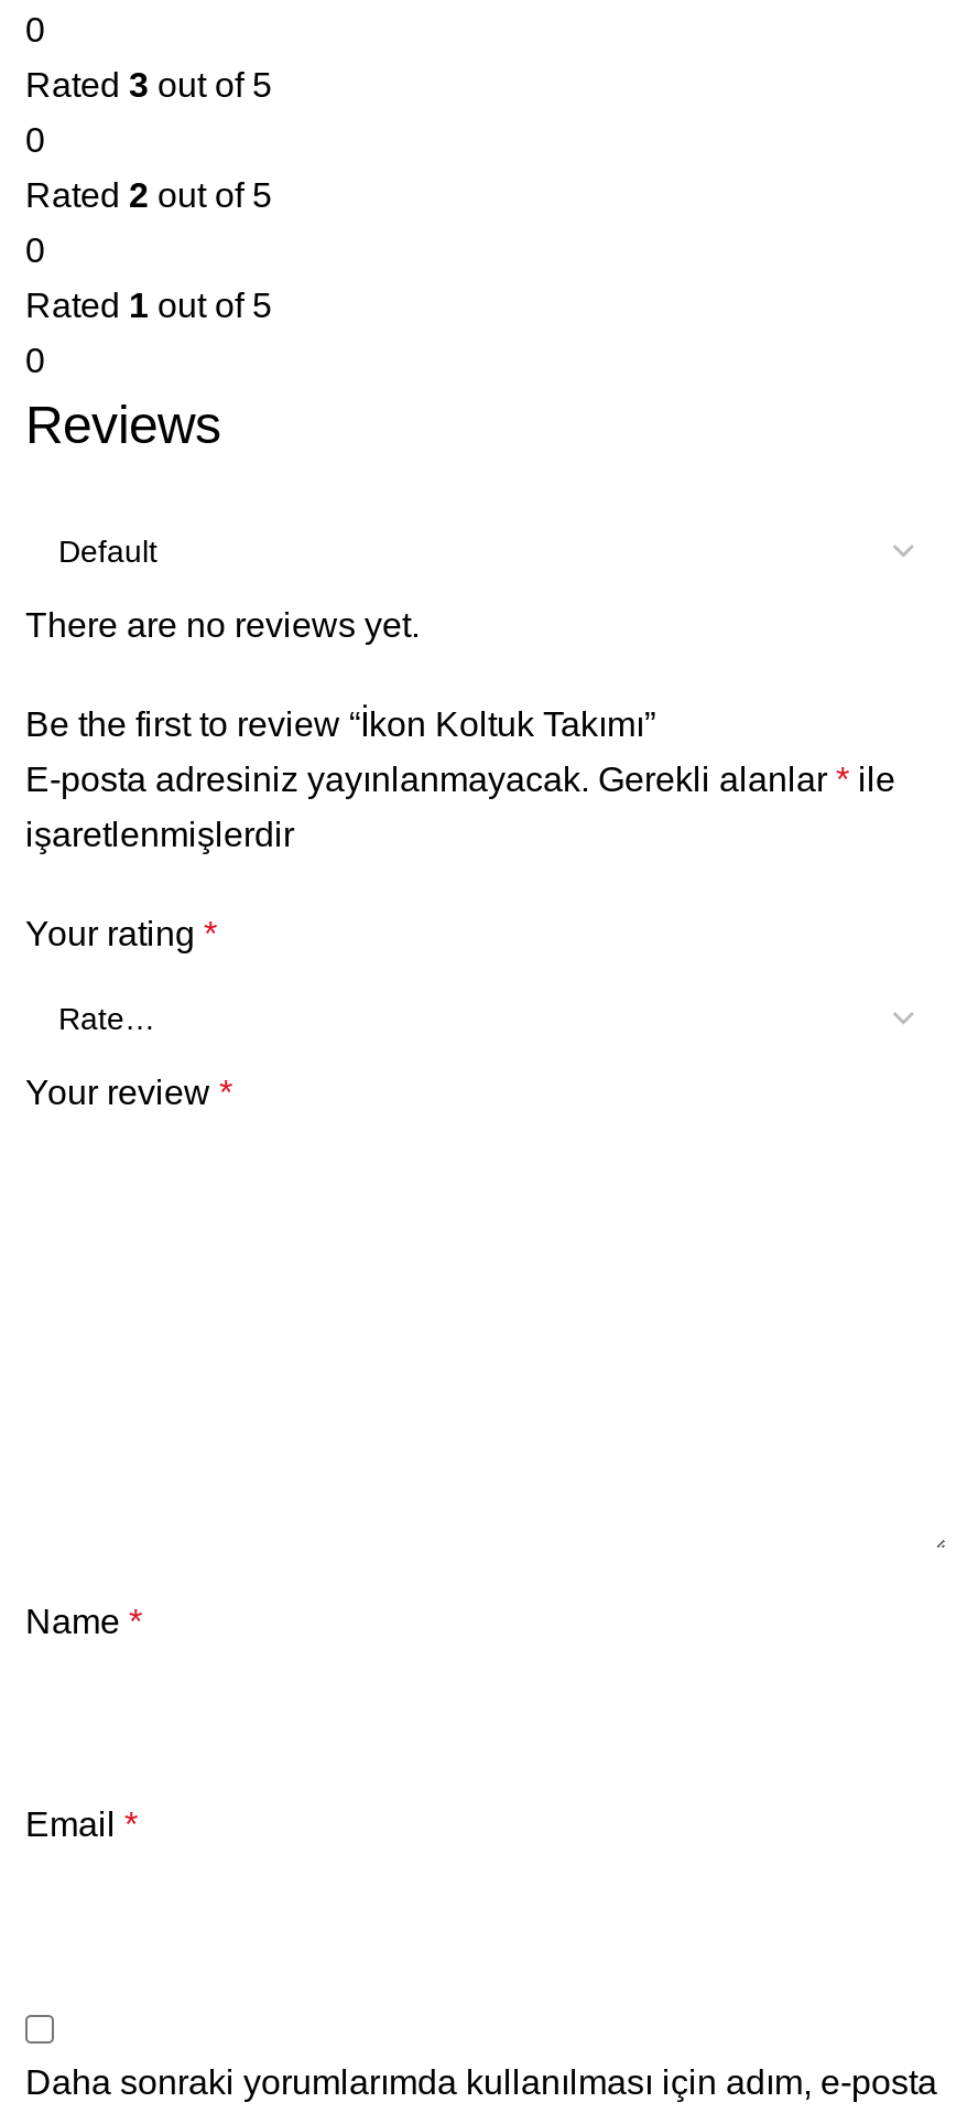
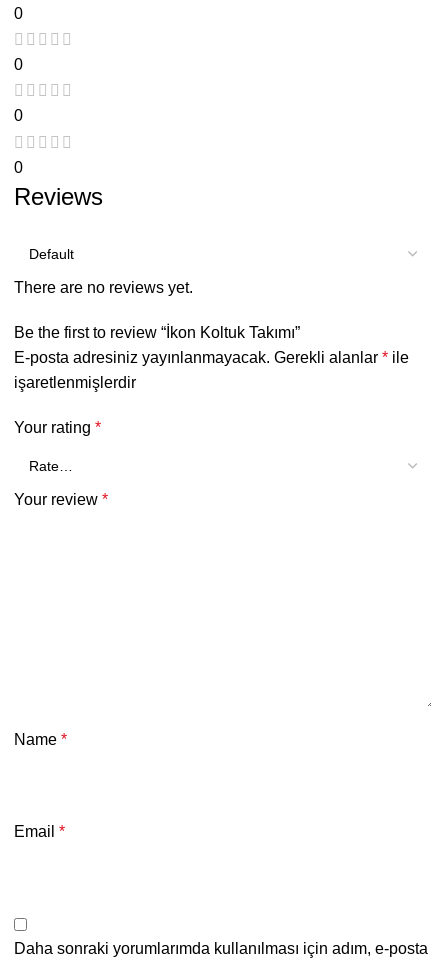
- Rated 3 out of 5

- Rated 2 out of 5

- Rated 1 out of 5
